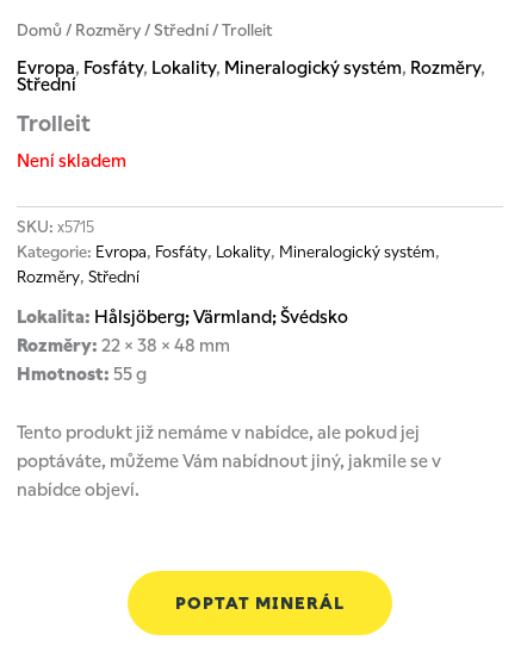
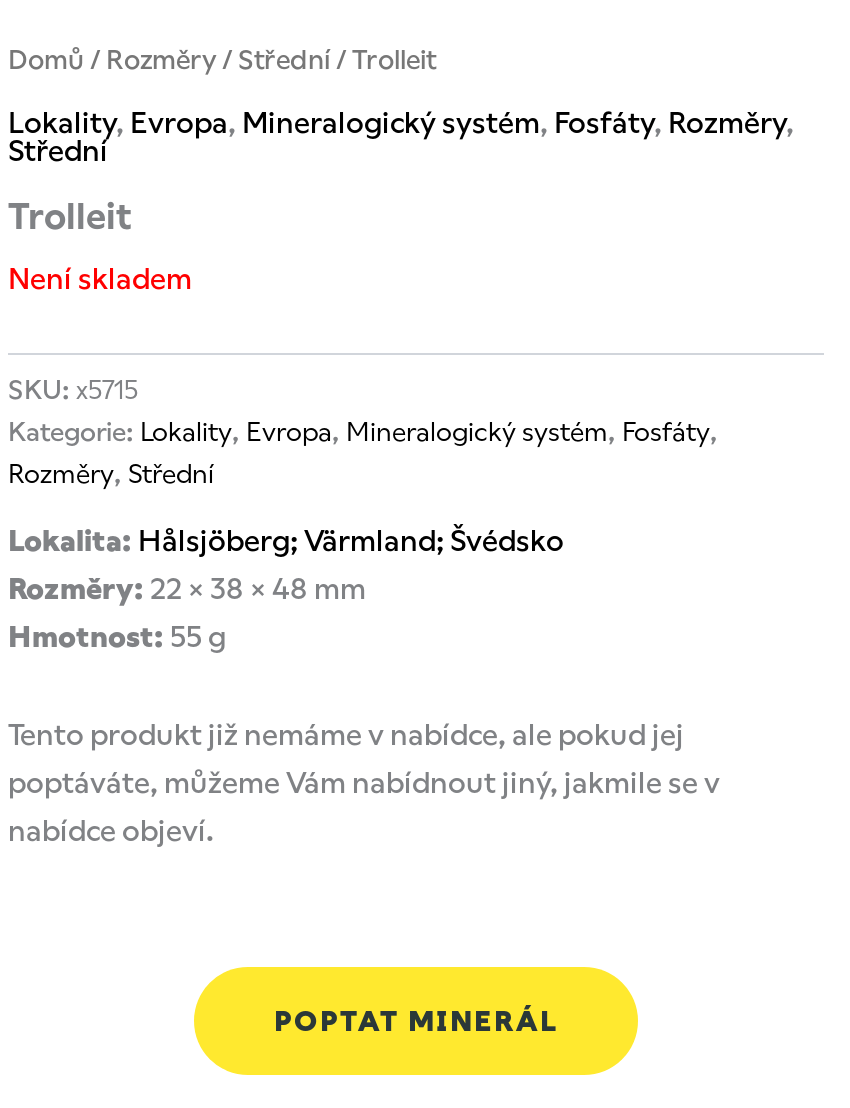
- Evropa, Fosfáty, Lokality, Mineralogický systém, Rozměry,
+ Lokality, Evropa, Mineralogický systém, Fosfáty, Rozměry,

- Kategorie: Evropa, Fosfáty, Lokality, Mineralogický systém,
+ Kategorie: Lokality, Evropa, Mineralogický systém, Fosfáty,
